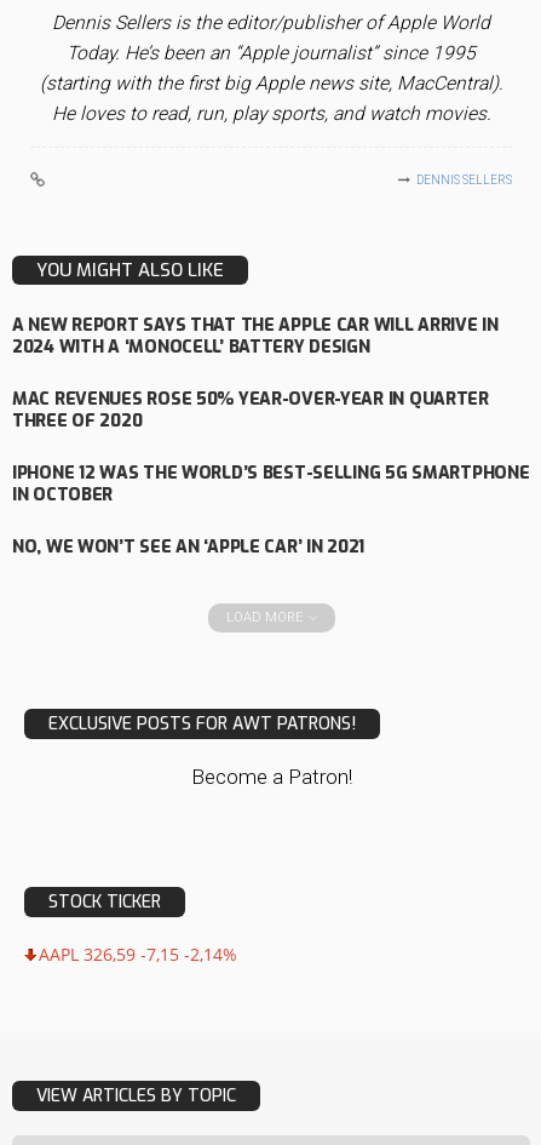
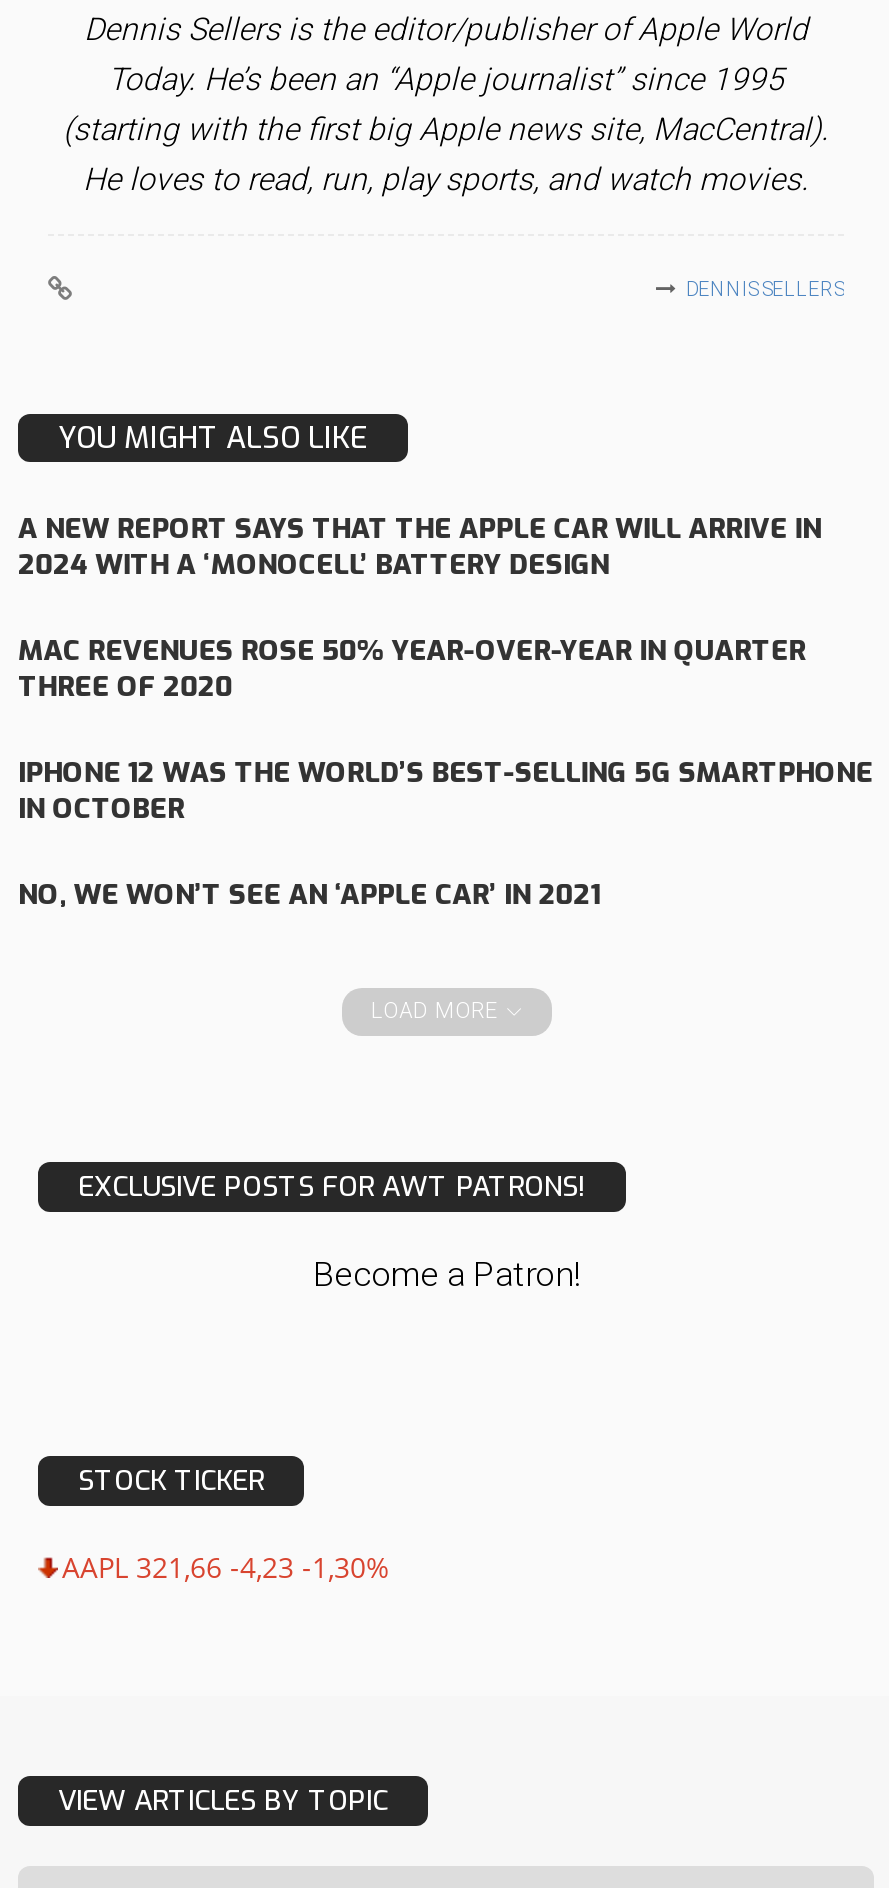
- AAPL 326,59 -7,15 -2,14%
+ AAPL 321,66 -4,23 -1,30%
